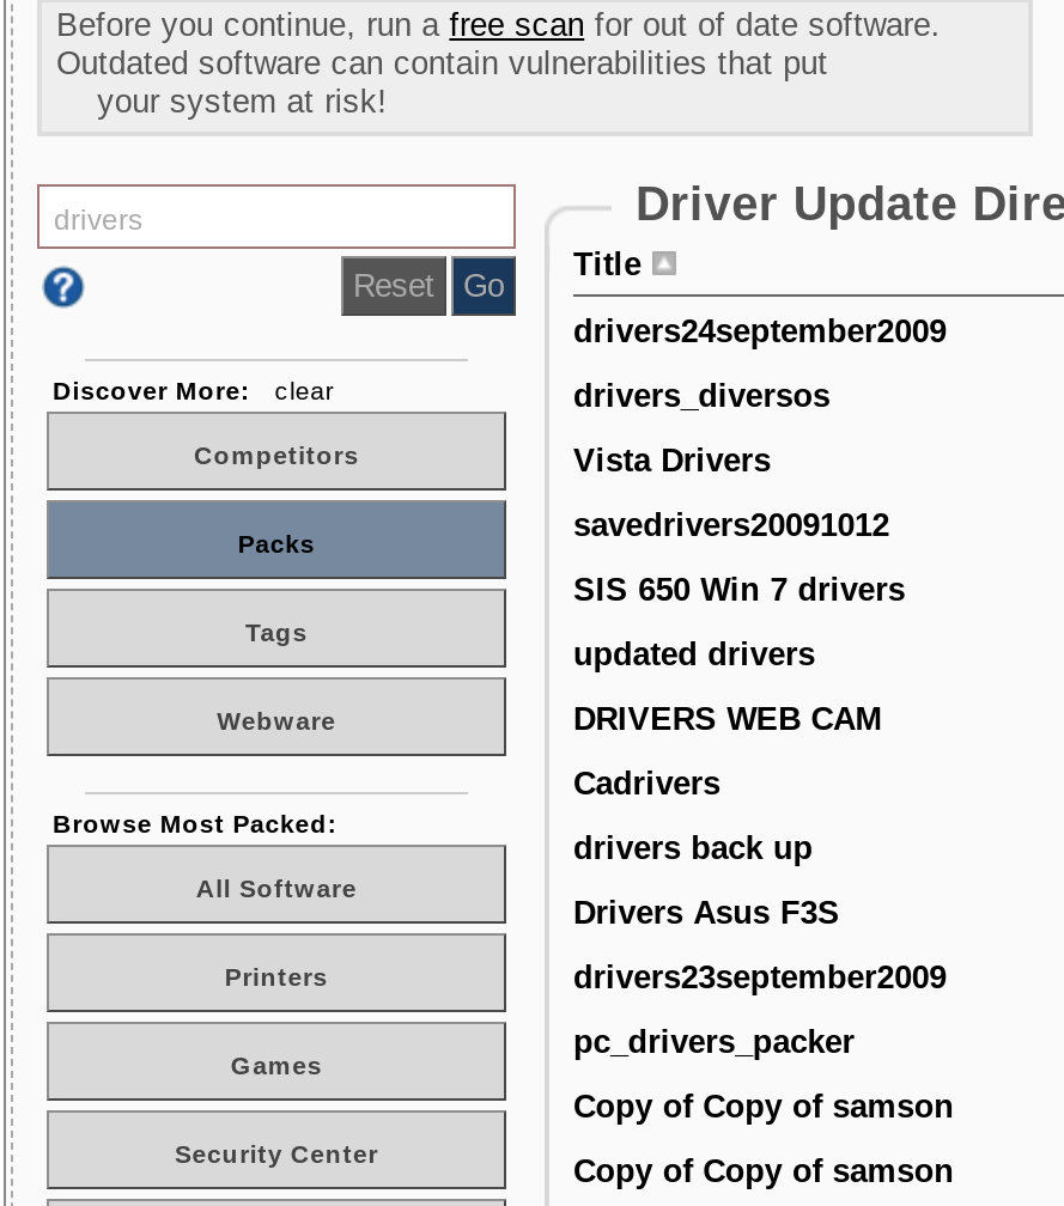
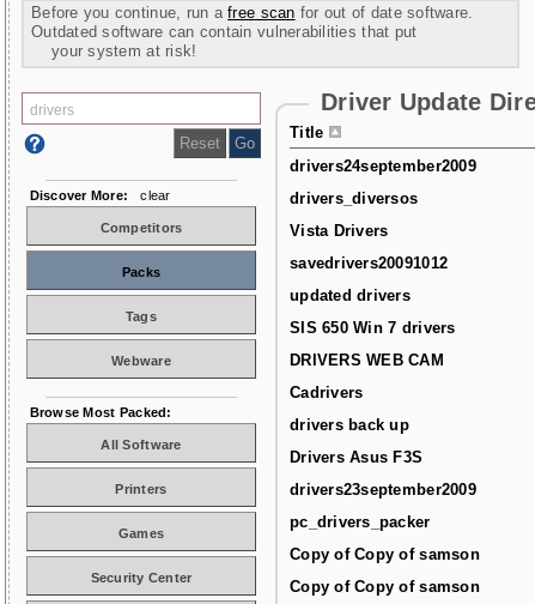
moved down: SIS 650 Win 7 drivers

moved up: updated drivers
